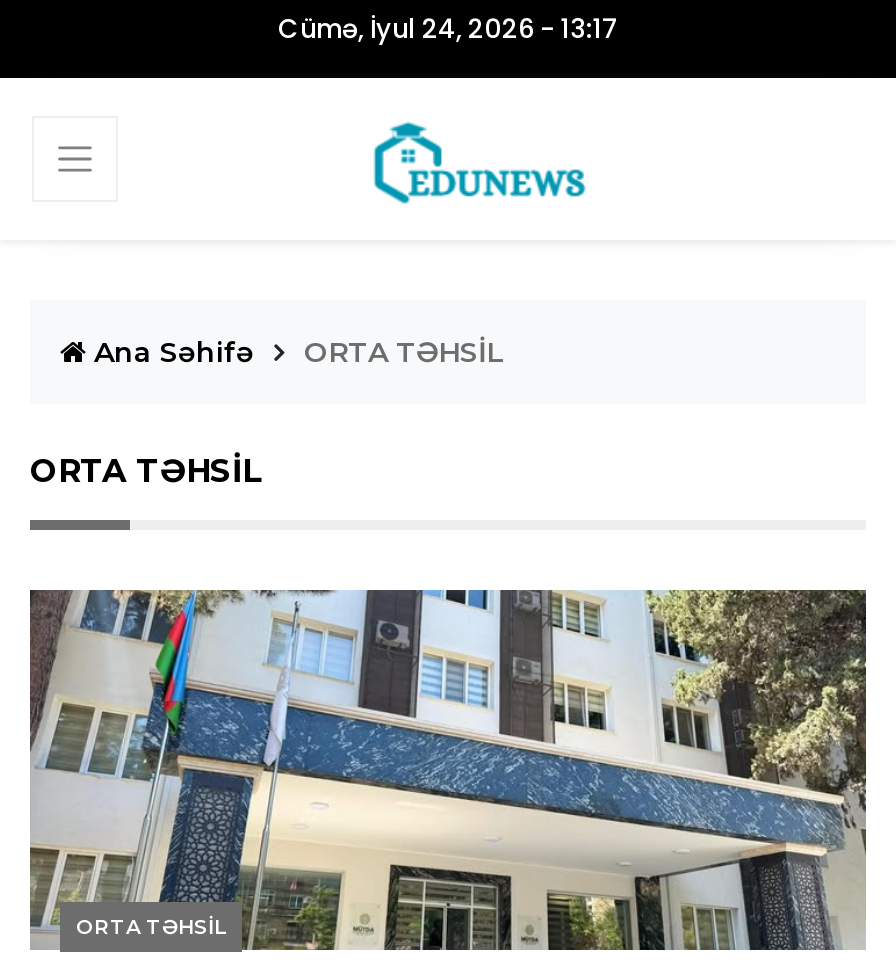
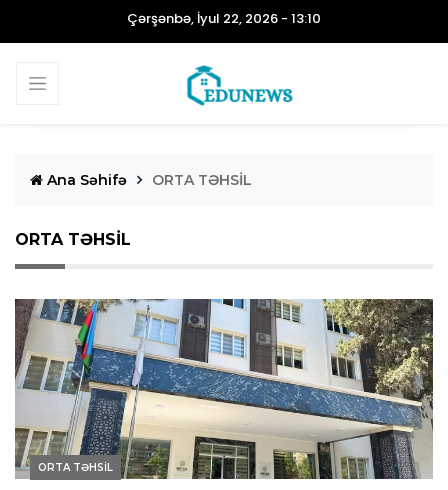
- Cümə, İyul 24, 2026 - 13:17
+ Çərşənbə, İyul 22, 2026 - 13:10
